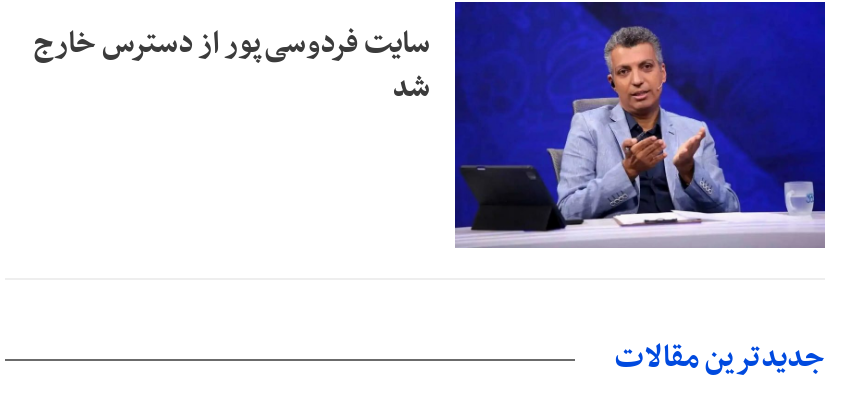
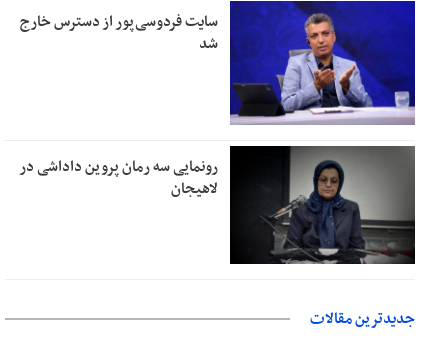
+ [image]
+ رونمایی سه رمان پروین داداشی در
+ لاهیجان
